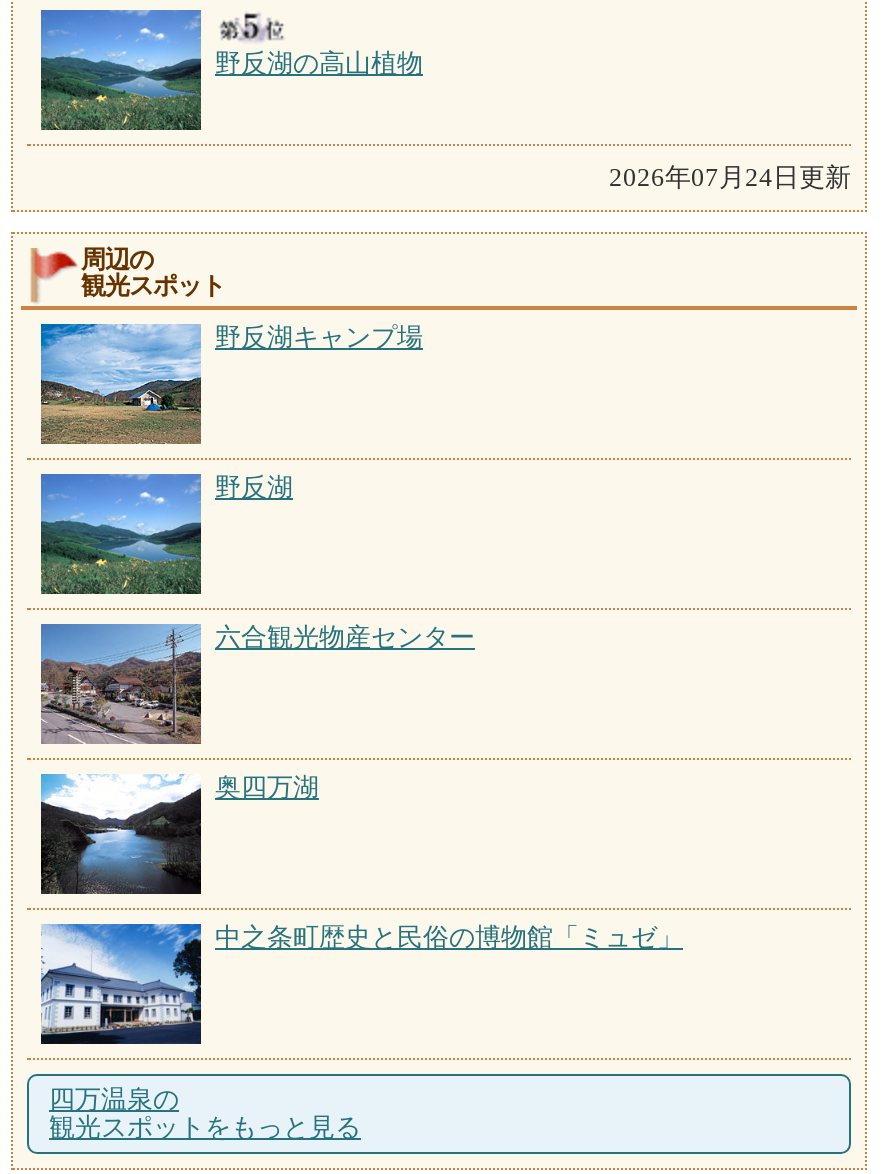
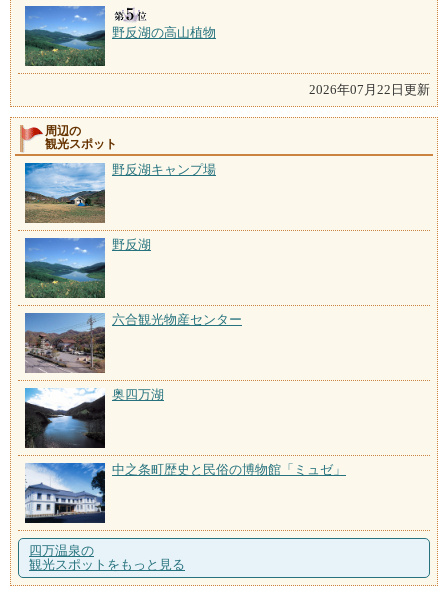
- 2026年07月24日更新
+ 2026年07月22日更新
